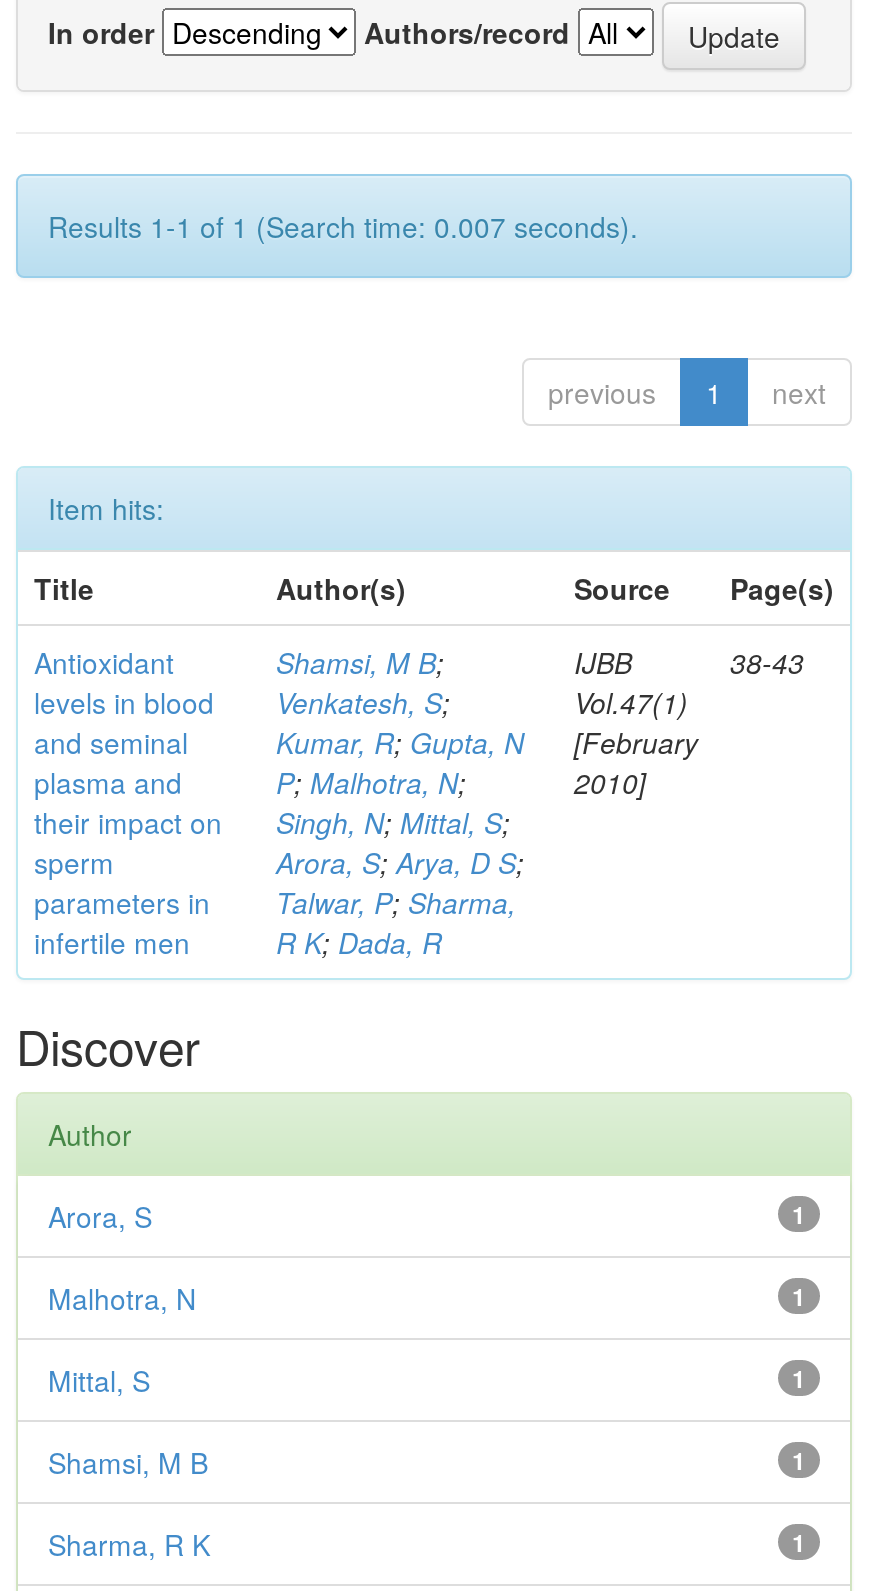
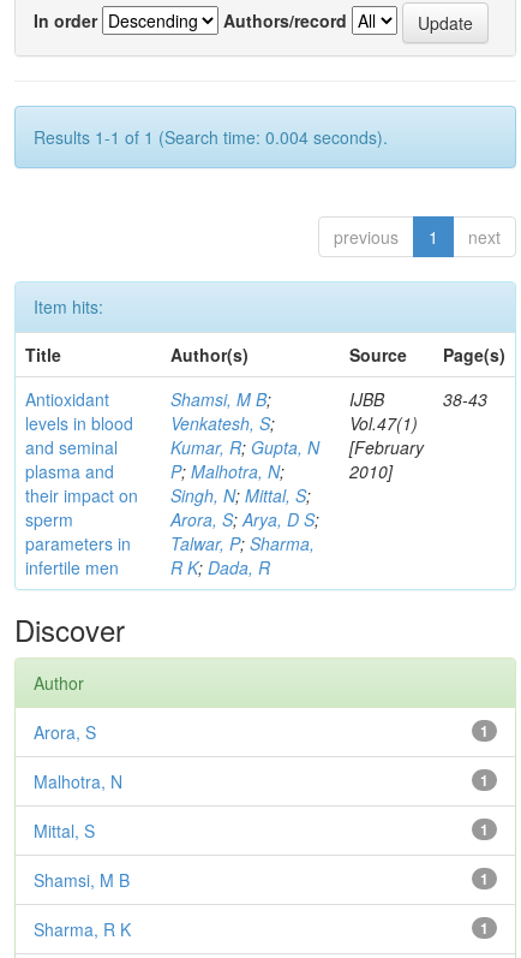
- Results 1-1 of 1 (Search time: 0.007 seconds).
+ Results 1-1 of 1 (Search time: 0.004 seconds).
